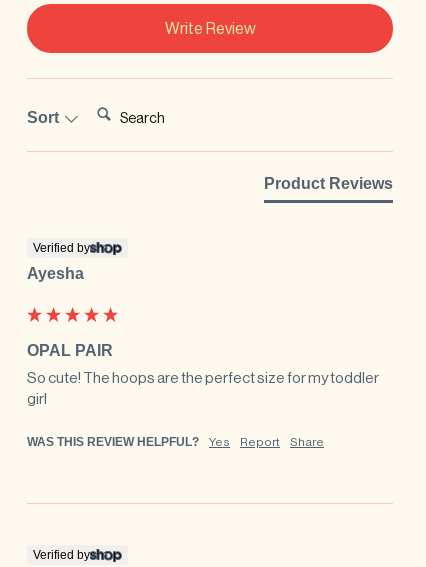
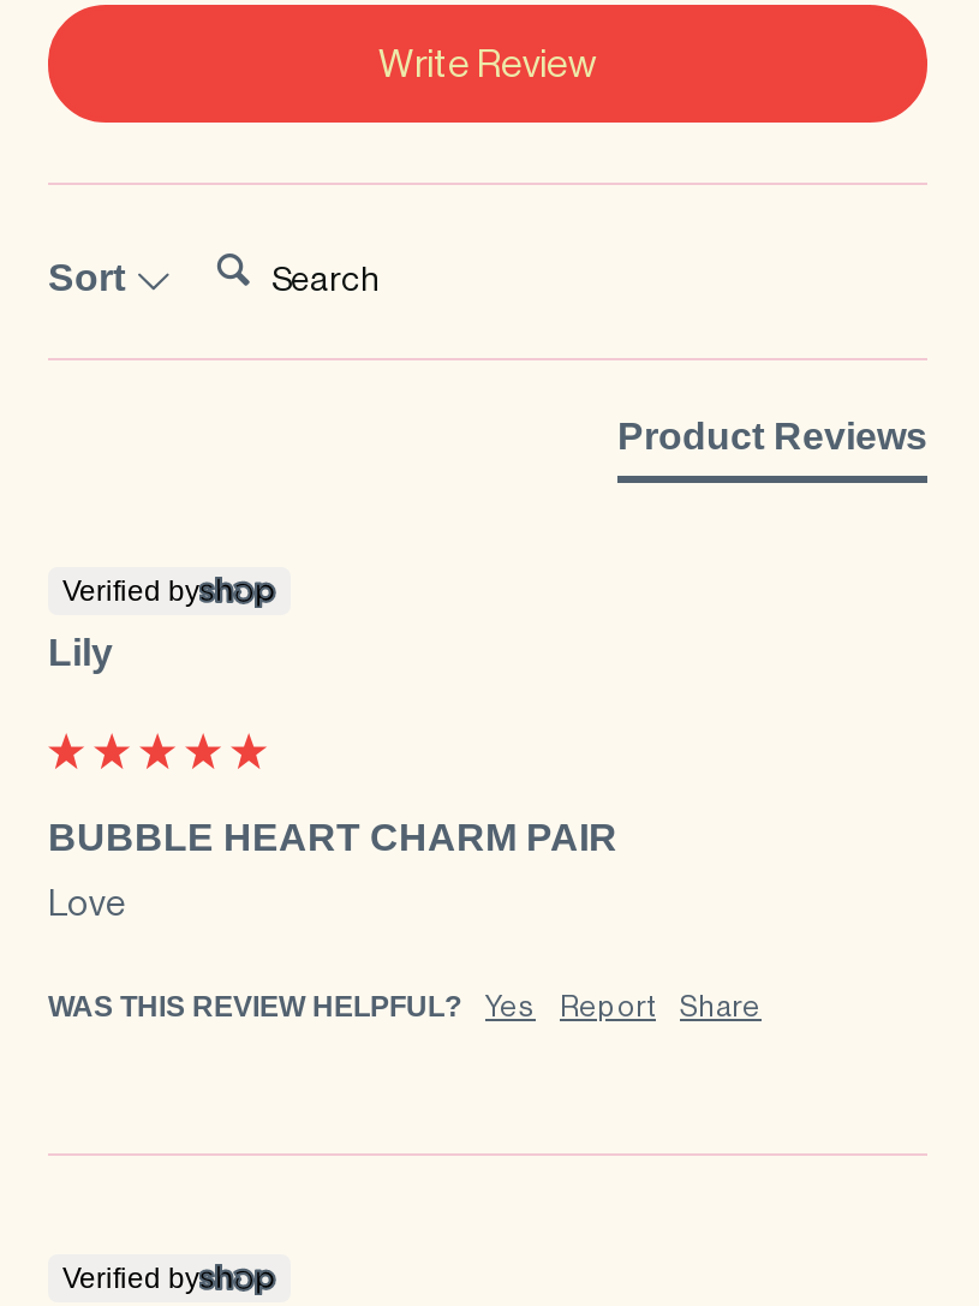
- Ayesha
+ Lily

- OPAL PAIR
+ BUBBLE HEART CHARM PAIR

- So cute! The hoops are the perfect size for my toddler
- girl
+ Love
